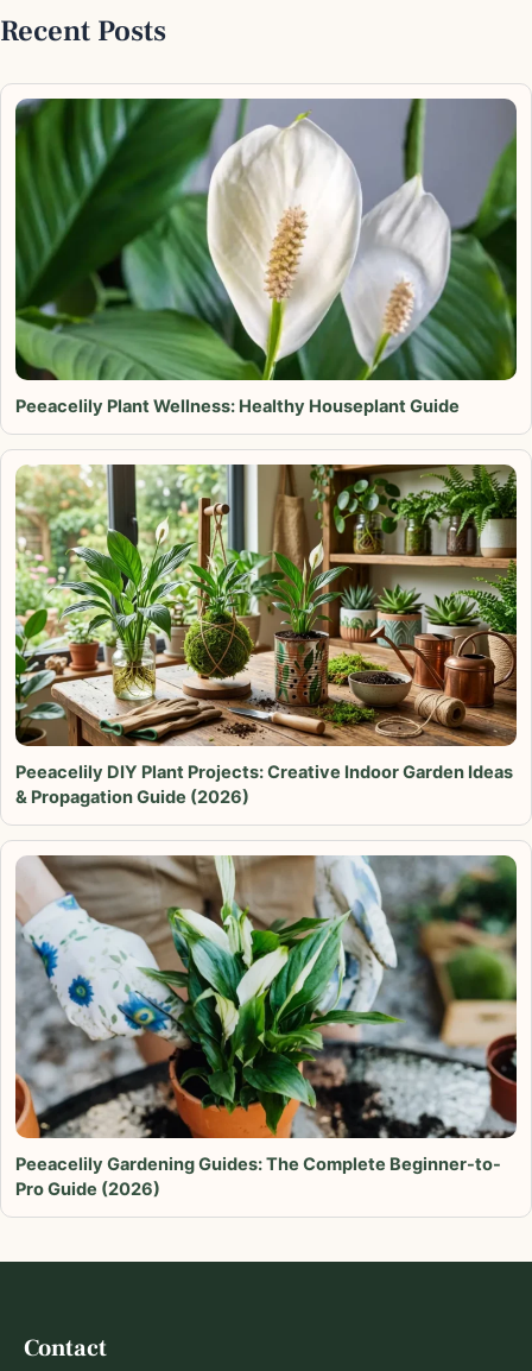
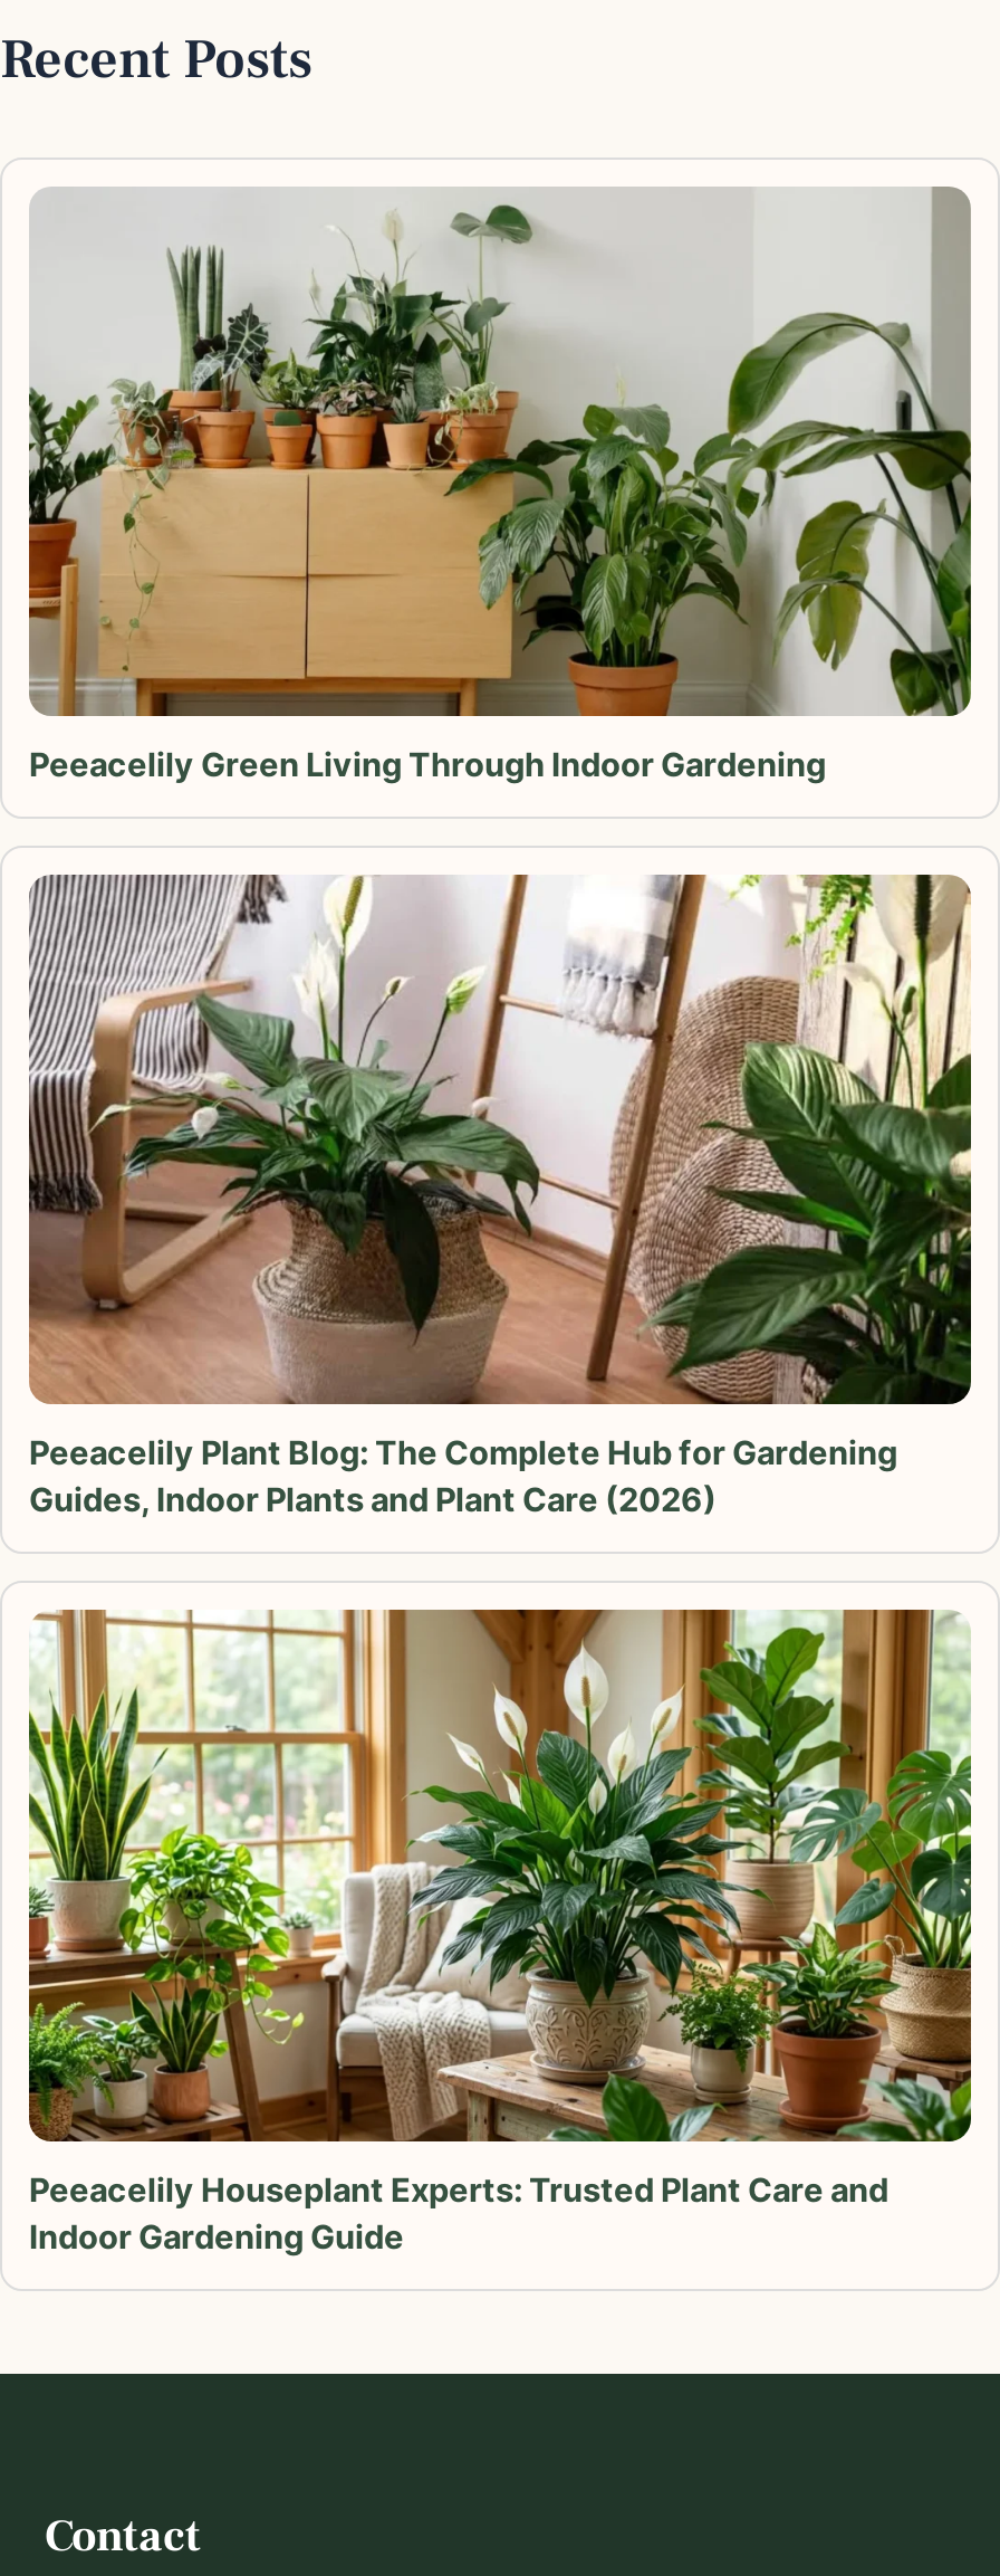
- [image]
- Peeacelily Plant Wellness: Healthy Houseplant Guide
+ [image]
+ Peeacelily Green Living Through Indoor Gardening

- [image]
- Peeacelily DIY Plant Projects: Creative Indoor Garden Ideas
- & Propagation Guide (2026)
+ [image]
+ Peeacelily Plant Blog: The Complete Hub for Gardening
+ Guides, Indoor Plants and Plant Care (2026)

- [image]
- Peeacelily Gardening Guides: The Complete Beginner-to-
- Pro Guide (2026)
+ [image]
+ Peeacelily Houseplant Experts: Trusted Plant Care and
+ Indoor Gardening Guide
